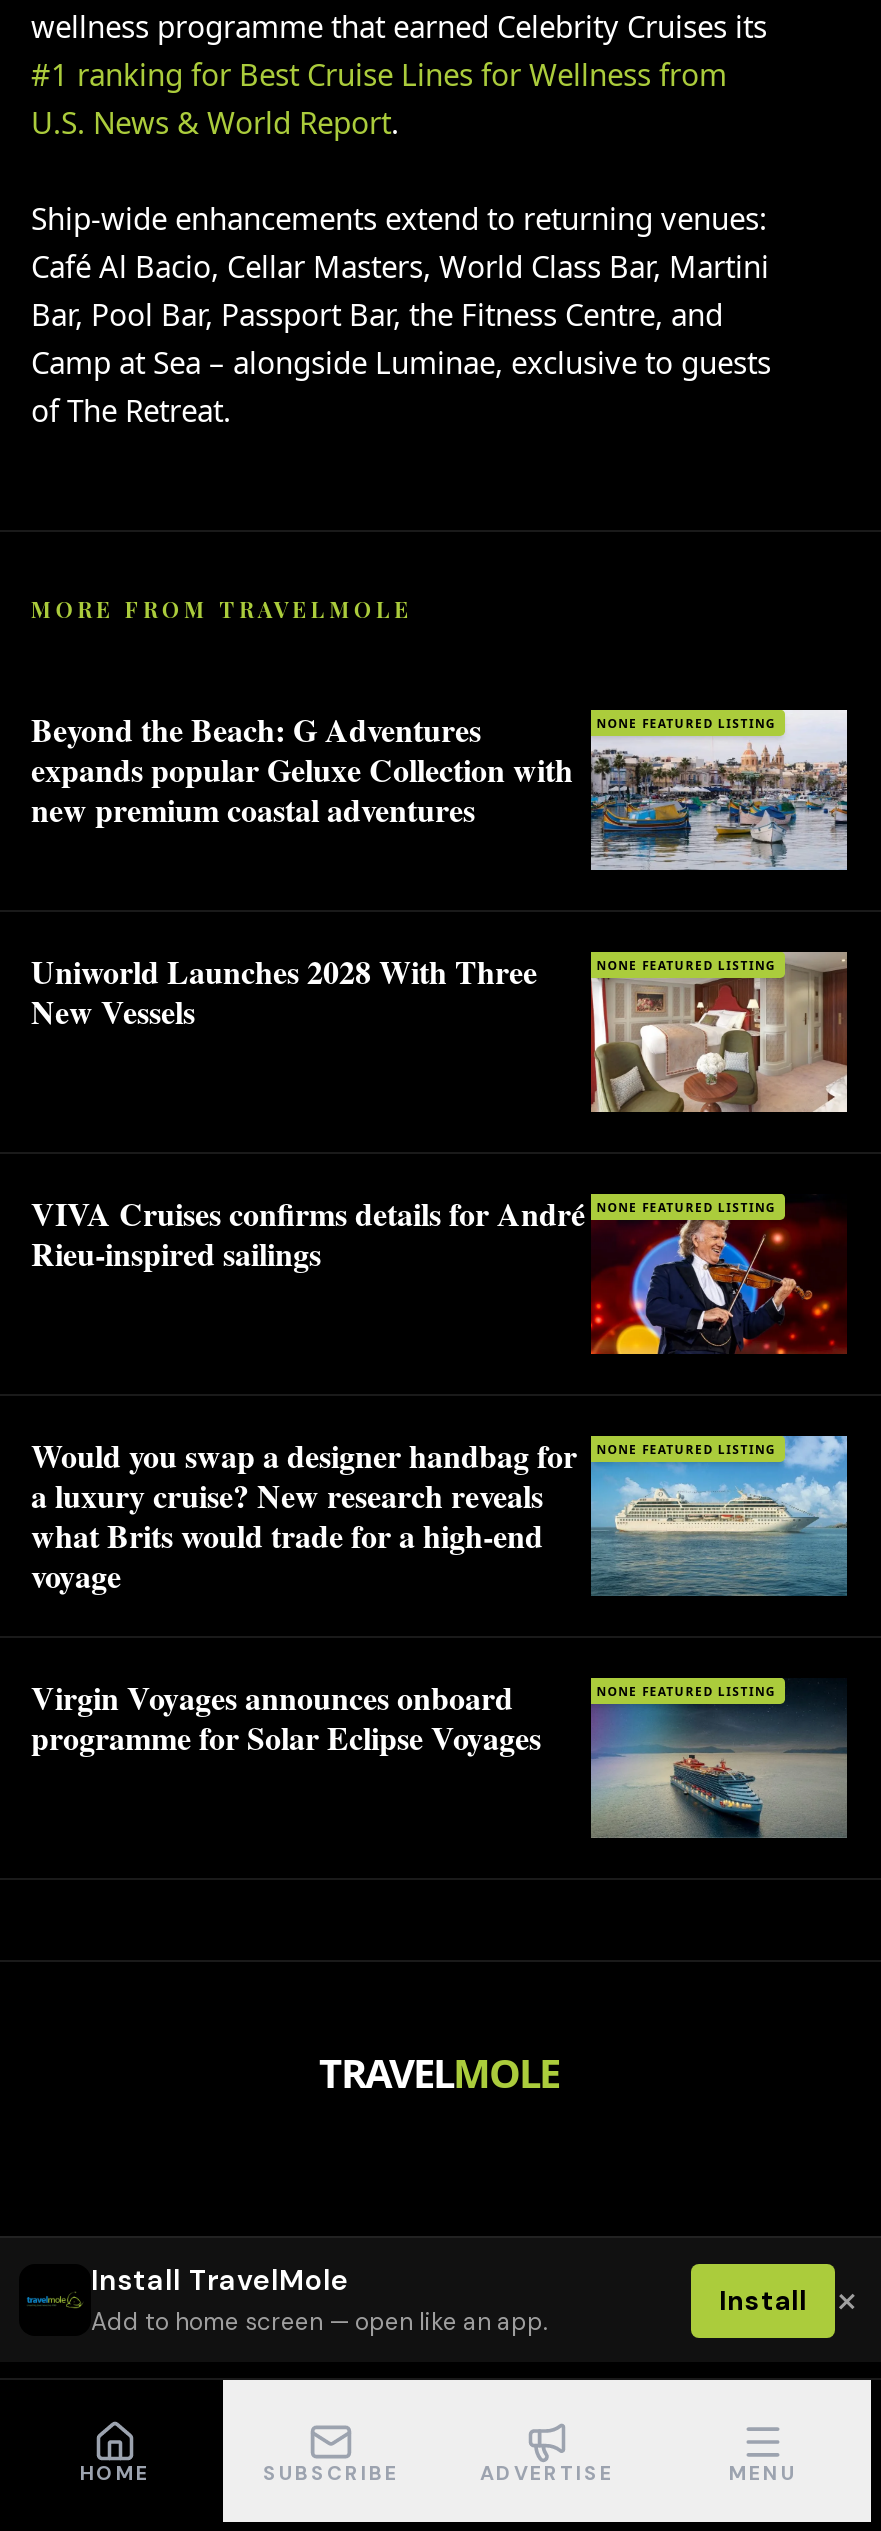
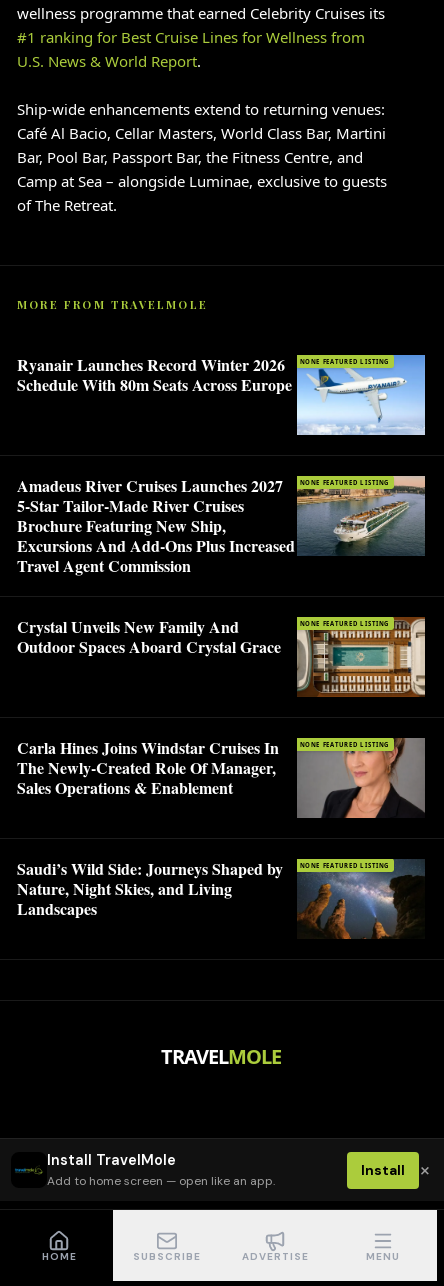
- [image]
- Beyond the Beach: G Adventures
- expands popular Geluxe Collection with
- new premium coastal adventures
+ [image]
+ Ryanair Launches Record Winter 2026
+ Schedule With 80m Seats Across Europe

- [image]
- Uniworld Launches 2028 With Three
- New Vessels
+ [image]
+ Amadeus River Cruises Launches 2027
+ 5-Star Tailor-Made River Cruises
+ Brochure Featuring New Ship,
+ Excursions And Add-Ons Plus Increased
+ Travel Agent Commission

- [image]
- VIVA Cruises confirms details for André
- Rieu-inspired sailings
+ [image]
+ Crystal Unveils New Family And
+ Outdoor Spaces Aboard Crystal Grace

- [image]
- Would you swap a designer handbag for
- a luxury cruise? New research reveals
- what Brits would trade for a high-end
- voyage
+ [image]
+ Carla Hines Joins Windstar Cruises In
+ The Newly-Created Role Of Manager,
+ Sales Operations & Enablement

- [image]
- Virgin Voyages announces onboard
- programme for Solar Eclipse Voyages
+ [image]
+ Saudi’s Wild Side: Journeys Shaped by
+ Nature, Night Skies, and Living
+ Landscapes
